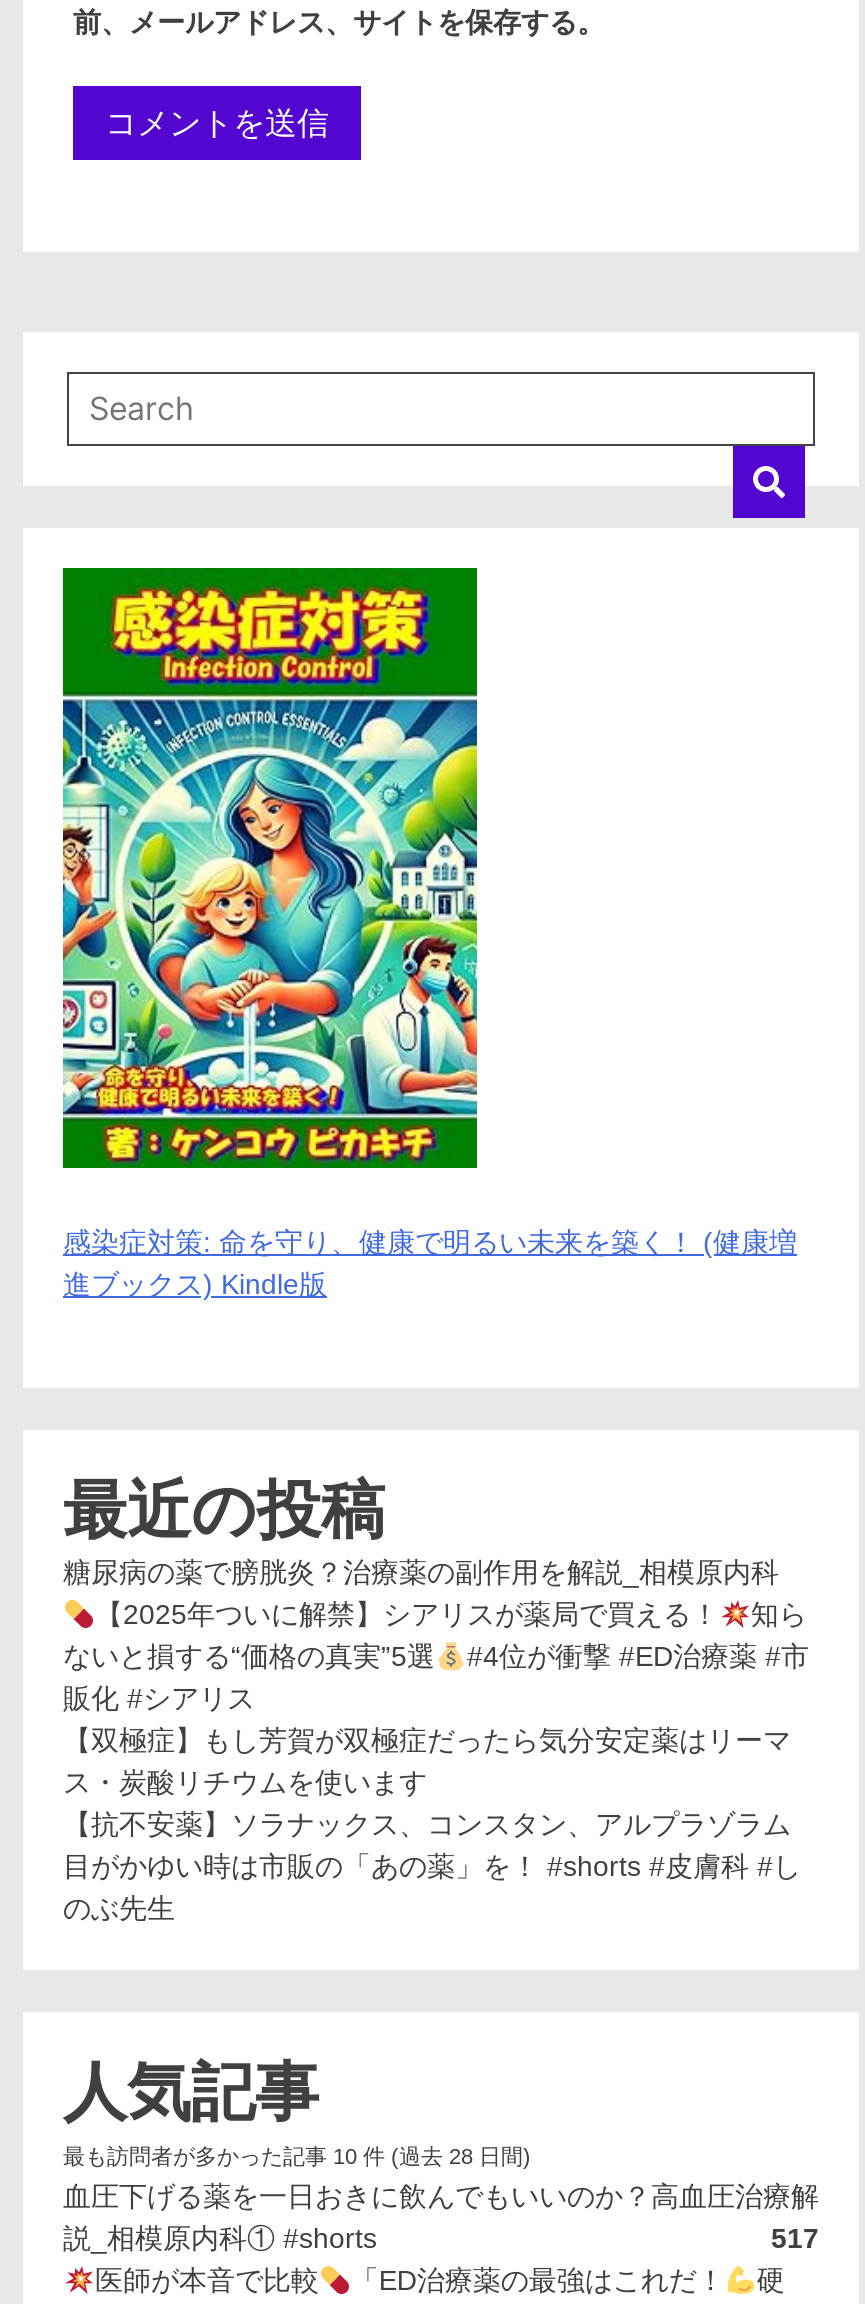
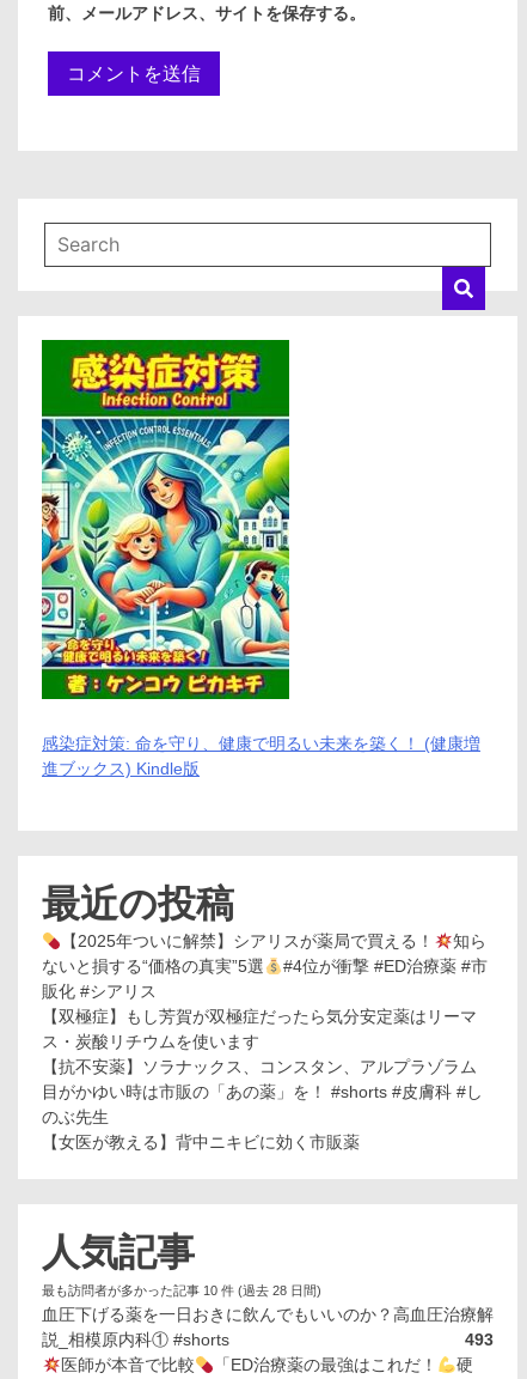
- 糖尿病の薬で膀胱炎？治療薬の副作用を解説_相模原内科

moved up: 【2025年ついに解禁】シアリスが薬局で買える！ | 知ら | ないと損する“価格の真実”5選 | ... | 目がかゆい時は市販の「あの薬」を！ #shorts #皮膚科 #し | のぶ先生

+ 【女医が教える】背中ニキビに効く市販薬

- 517
+ 493
